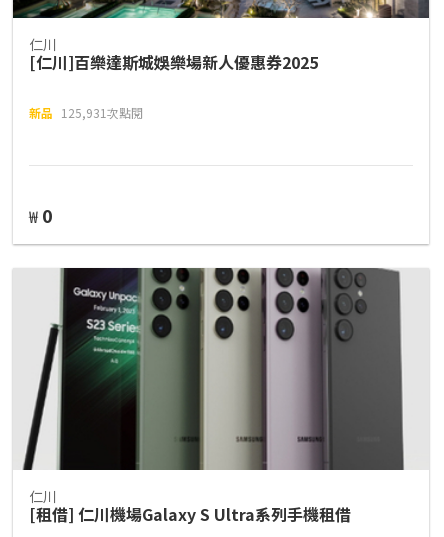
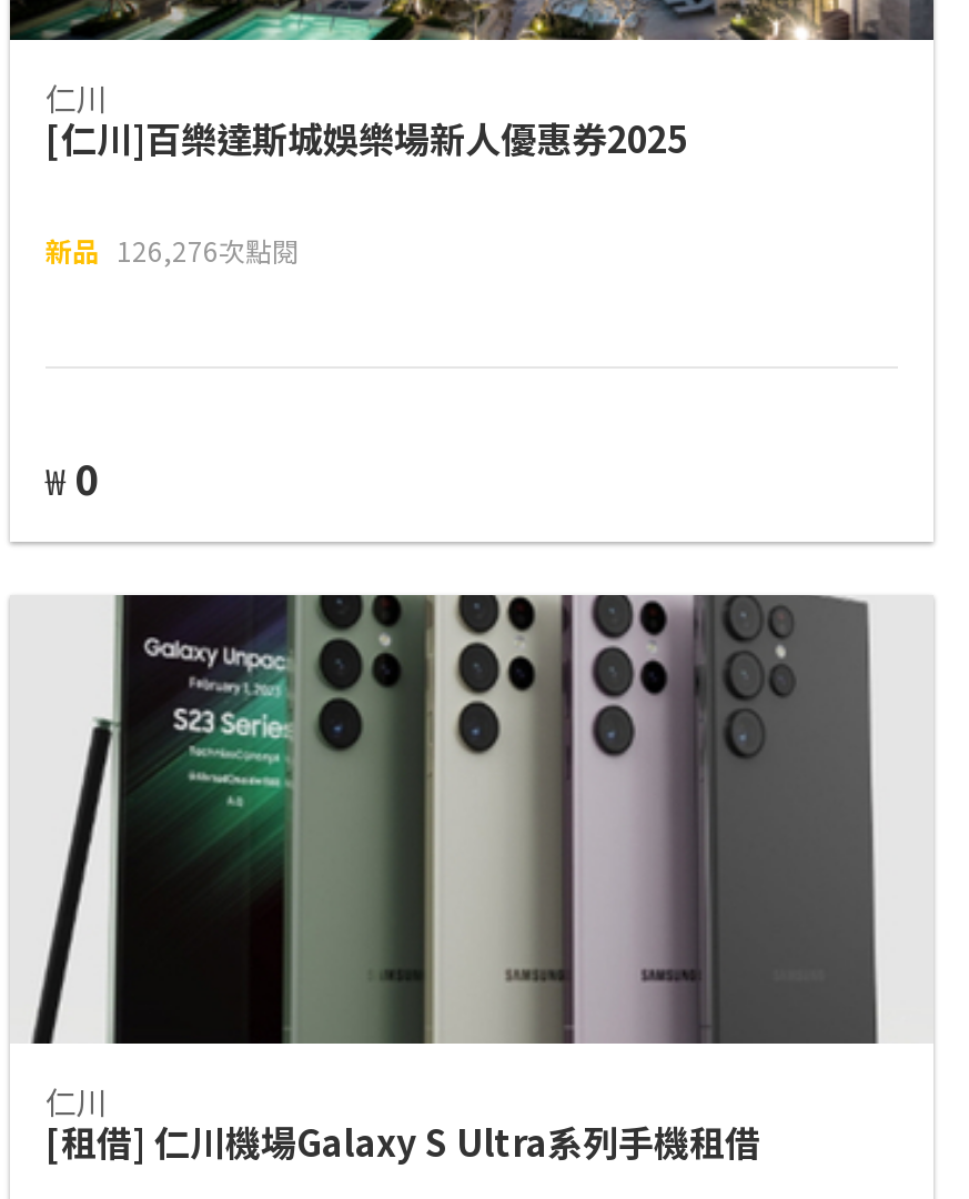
- 新品 125,931次點閱
+ 新品 126,276次點閱
